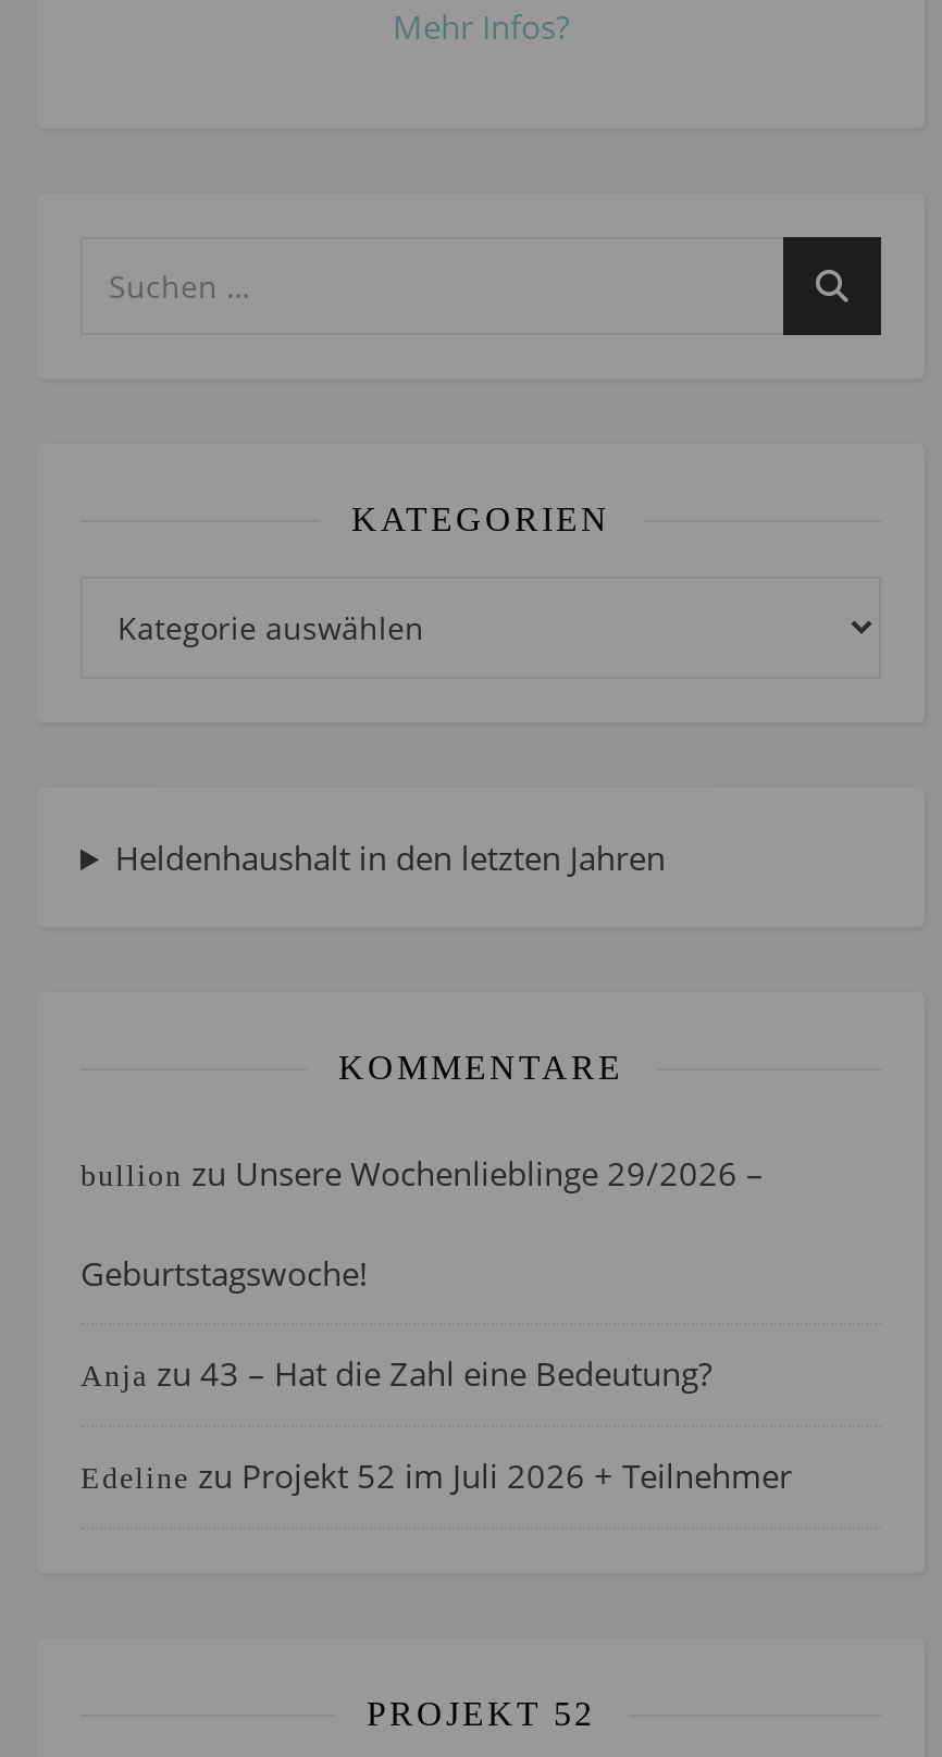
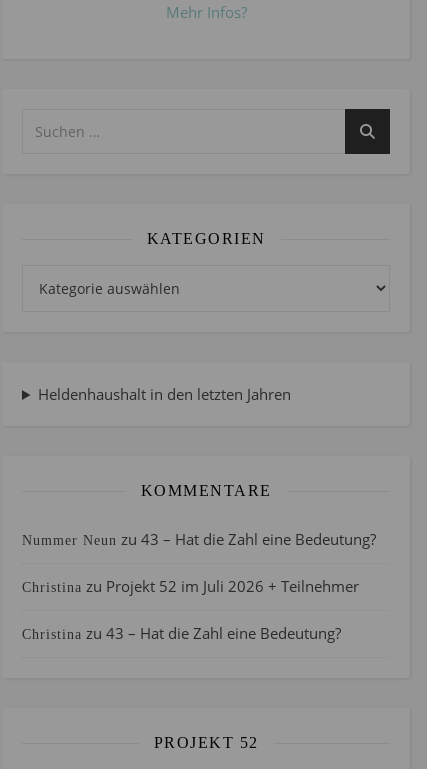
- bullion zu Unsere Wochenlieblinge 29/2026 –
- Geburtstagswoche!
- Anja zu 43 – Hat die Zahl eine Bedeutung?
- Edeline zu Projekt 52 im Juli 2026 + Teilnehmer
+ Nummer Neun zu 43 – Hat die Zahl eine Bedeutung?
+ Christina zu Projekt 52 im Juli 2026 + Teilnehmer
+ Christina zu 43 – Hat die Zahl eine Bedeutung?
